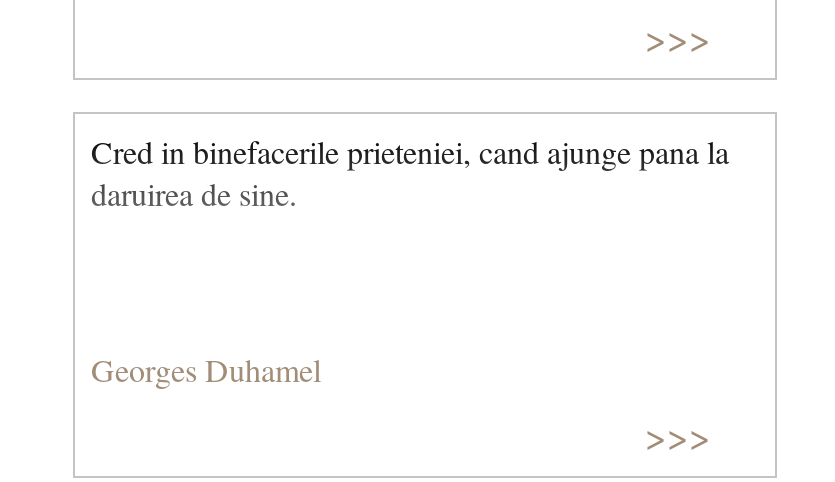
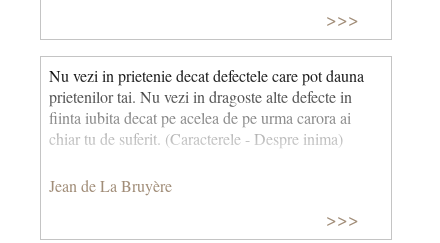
- Cred in binefacerile prieteniei, cand ajunge pana la
- daruirea de sine.
+ Nu vezi in prietenie decat defectele care pot dauna
+ prietenilor tai. Nu vezi in dragoste alte defecte in
+ fiinta iubita decat pe acelea de pe urma carora ai
+ chiar tu de suferit. (Caracterele - Despre inima)

- Georges Duhamel
+ Jean de La Bruyère
